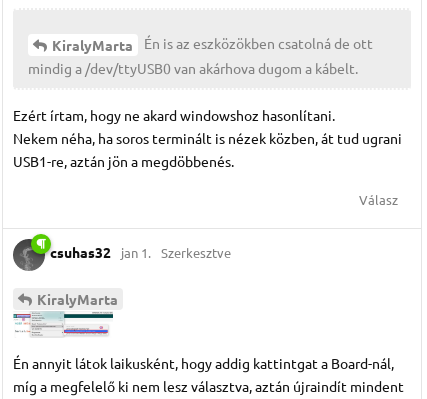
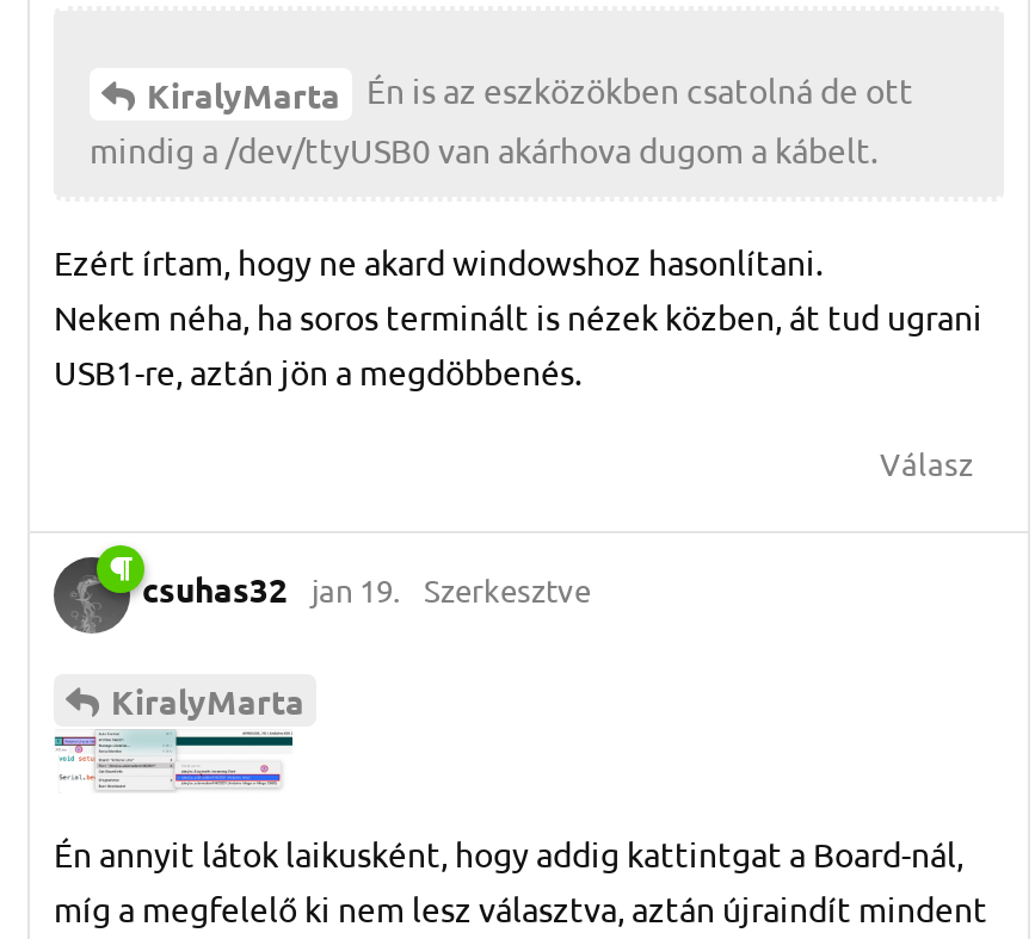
- csuhas32 jan 1. Szerkesztve
+ csuhas32 jan 19. Szerkesztve
